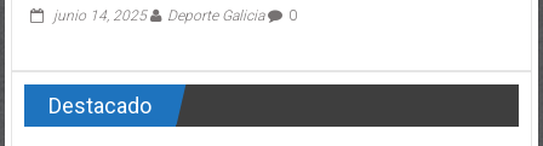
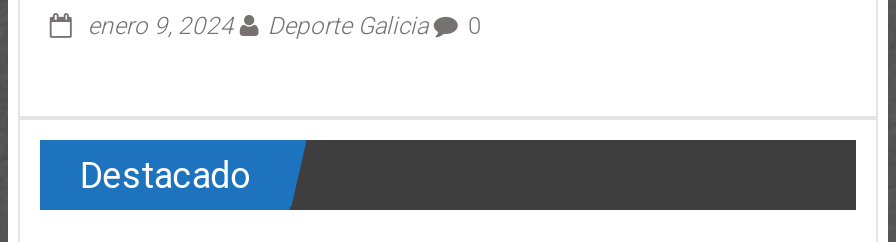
- junio 14, 2025 Deporte Galicia 0
+ enero 9, 2024 Deporte Galicia 0
